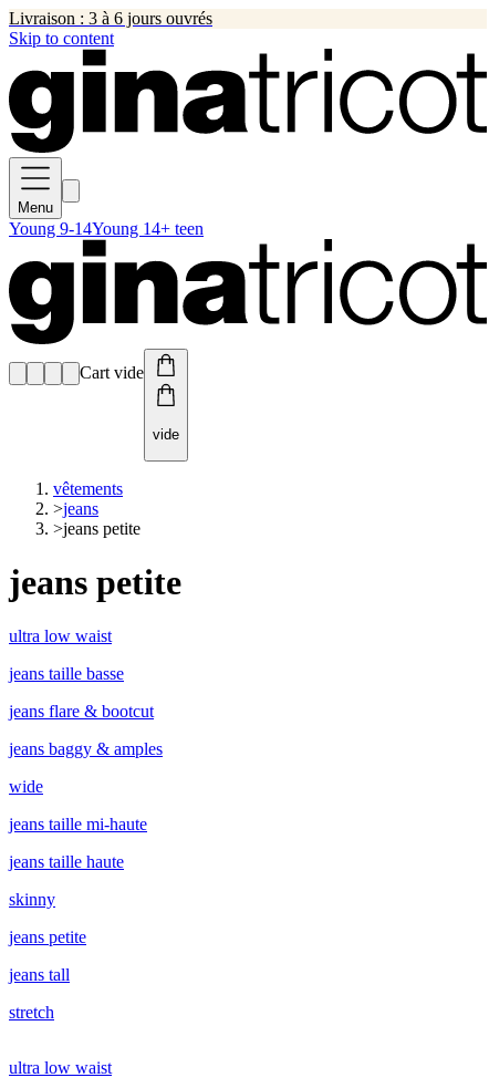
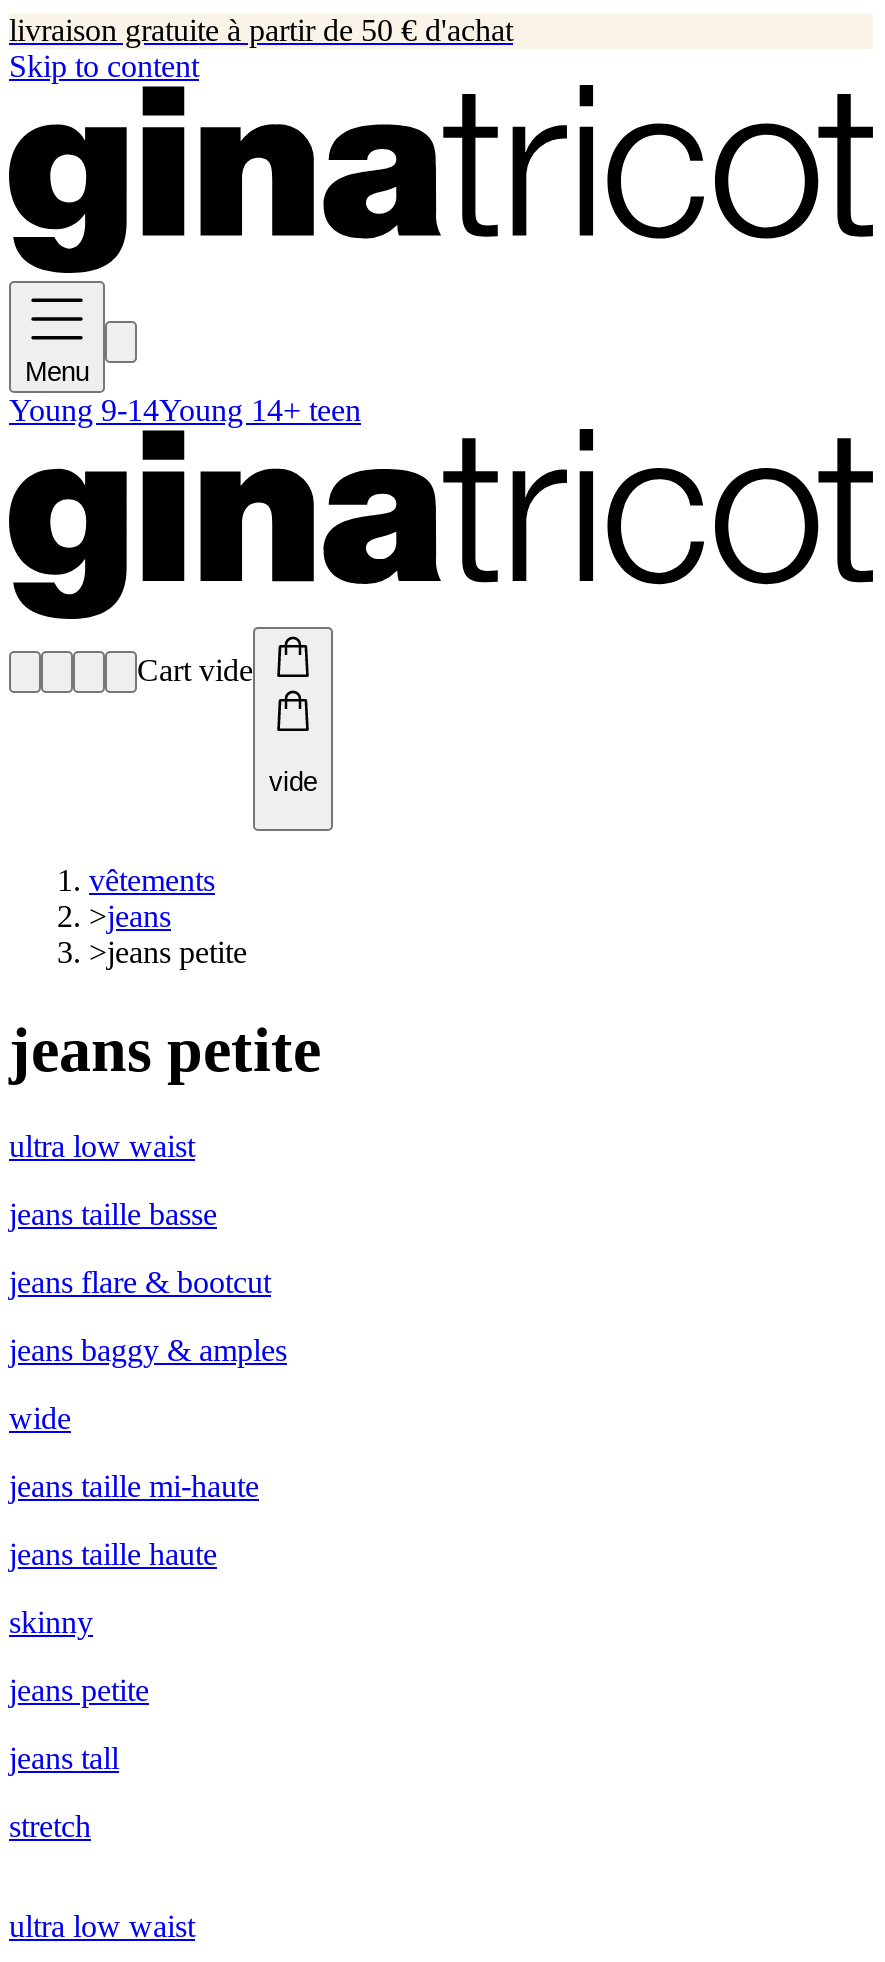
- Livraison : 3 à 6 jours ouvrés
+ livraison gratuite à partir de 50 € d'achat
